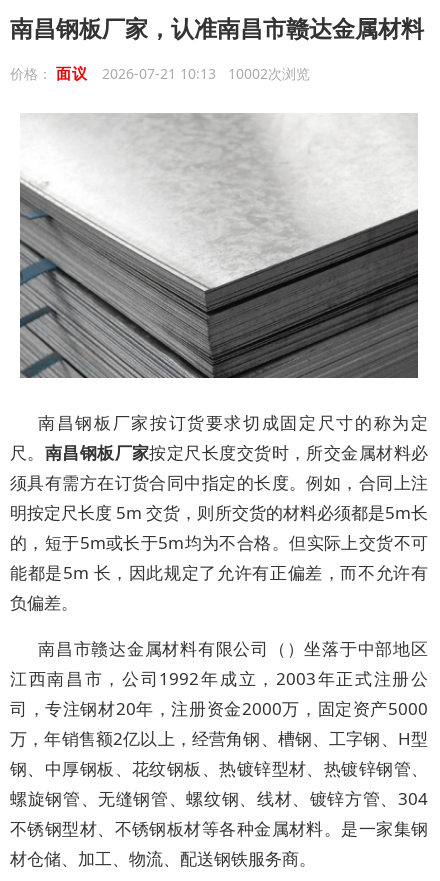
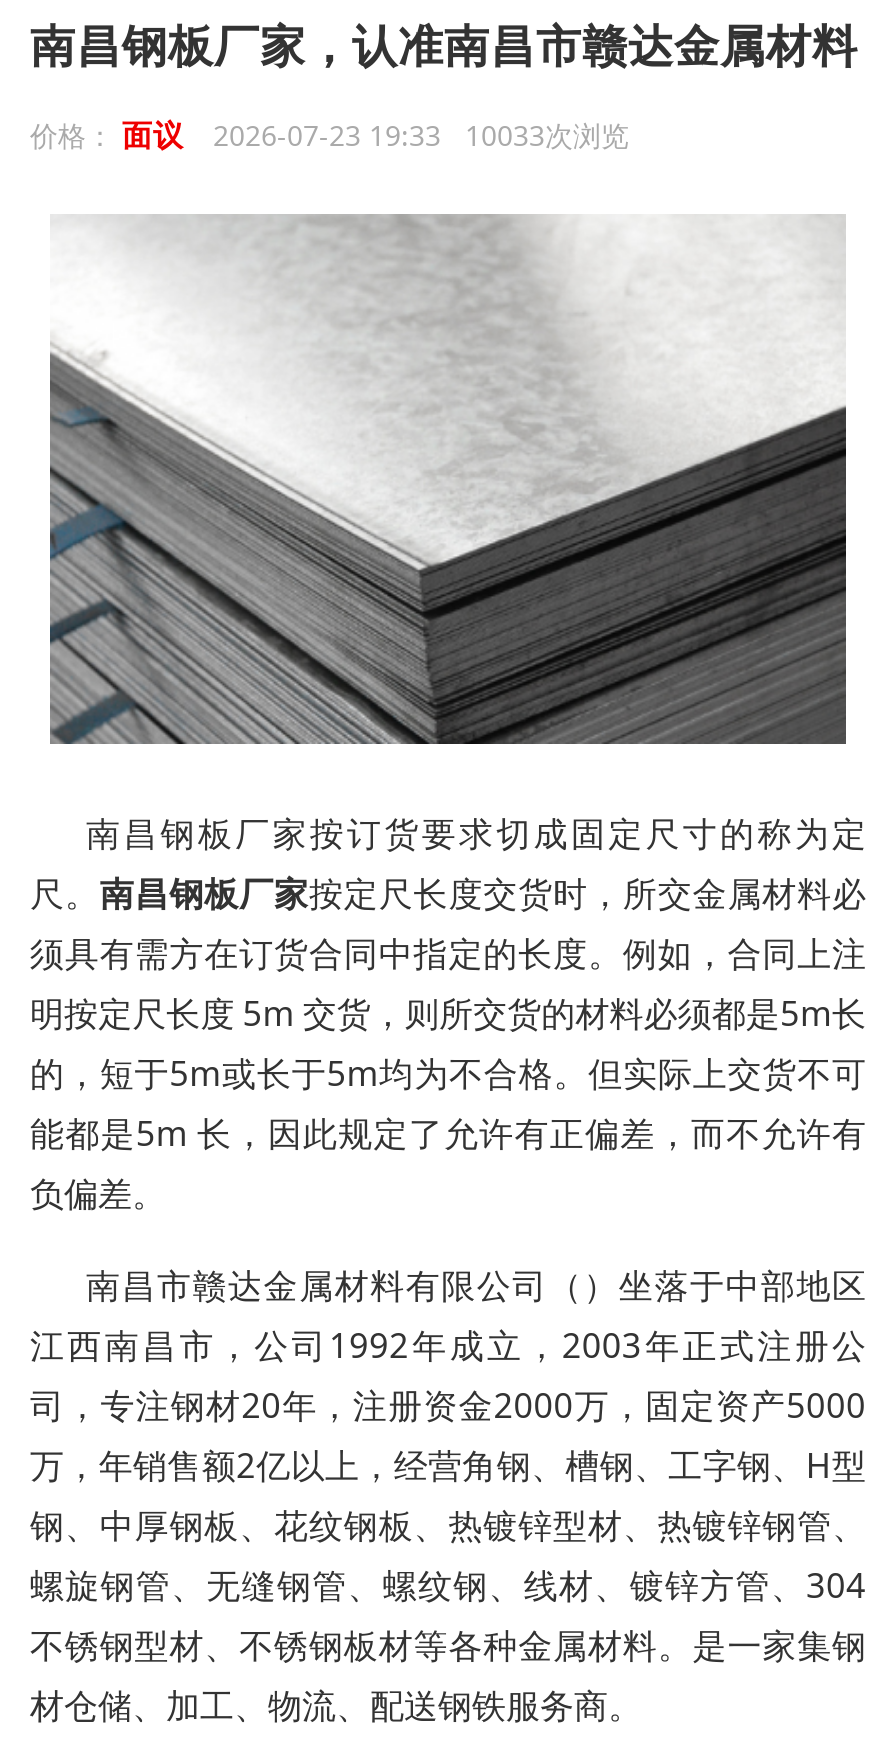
- 价格：面议 2026-07-21 10:13 10002次浏览
+ 价格：面议 2026-07-23 19:33 10033次浏览
